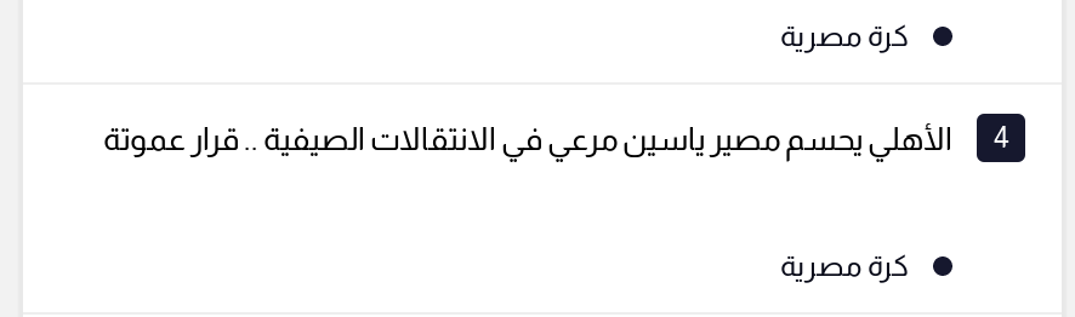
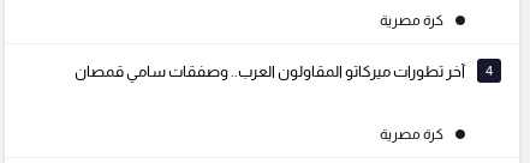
- الأهلي يحسم مصير ياسين مرعي في الانتقالات الصيفية .. قرار عموتة
+ آخر تطورات ميركاتو المقاولون العرب.. وصفقات سامي قمصان
